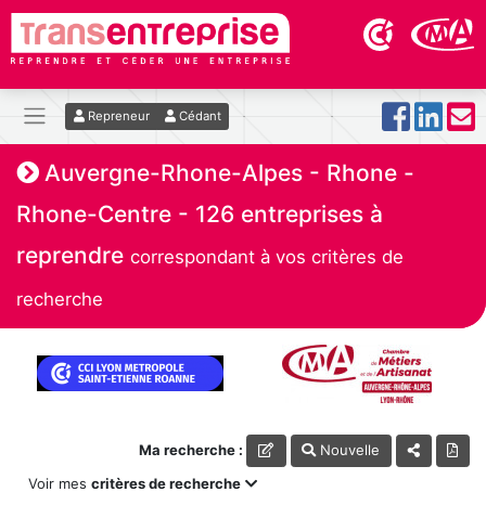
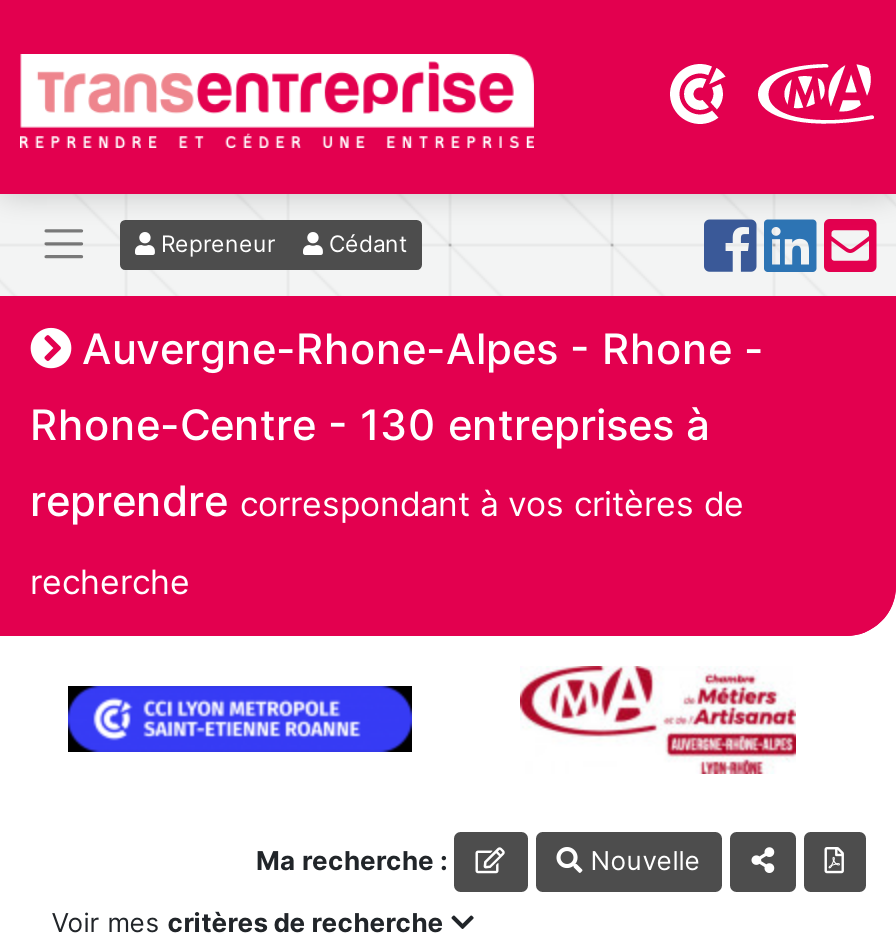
- Rhone-Centre - 126 entreprises à
+ Rhone-Centre - 130 entreprises à
